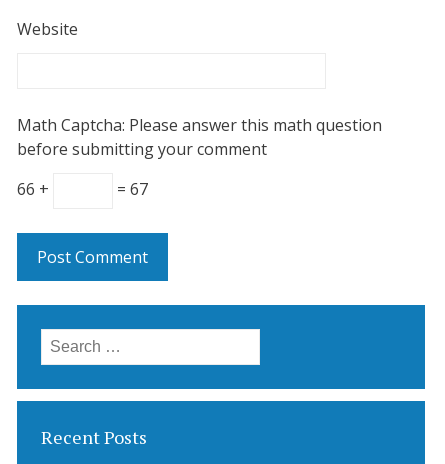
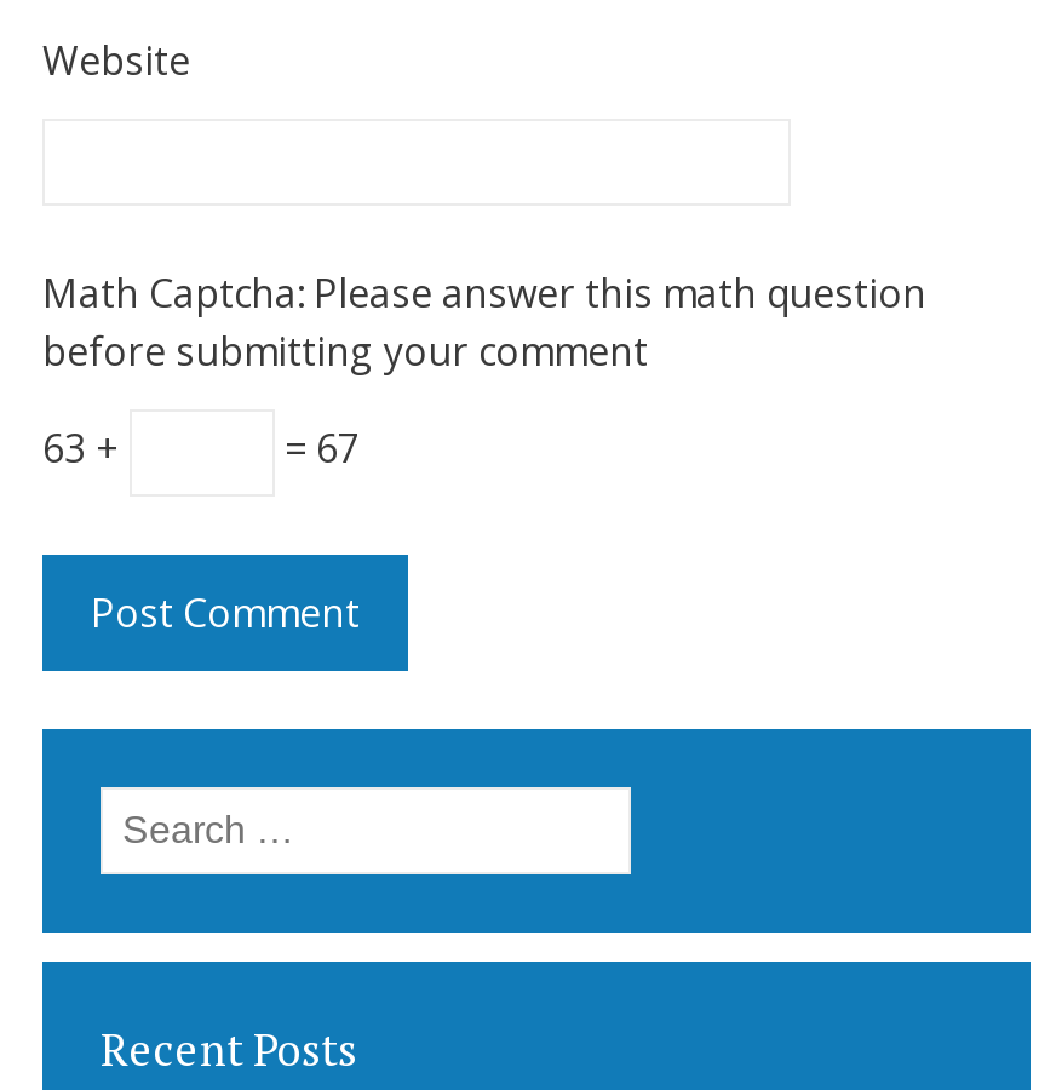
- 66 +
+ 63 +
